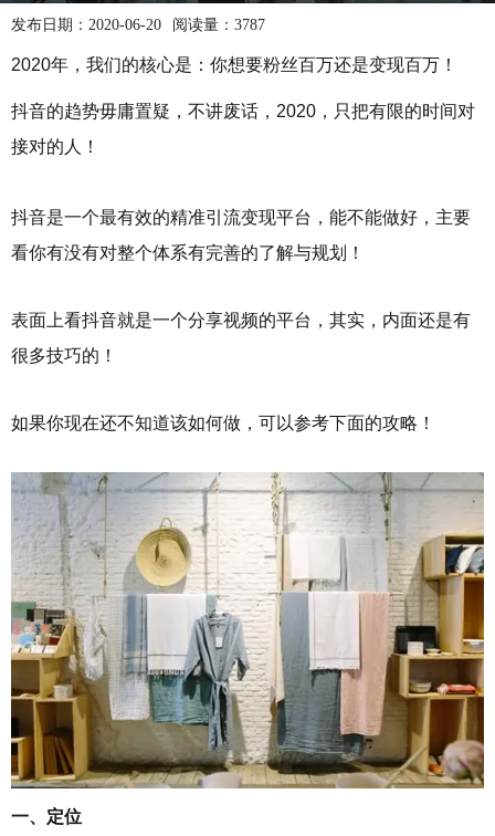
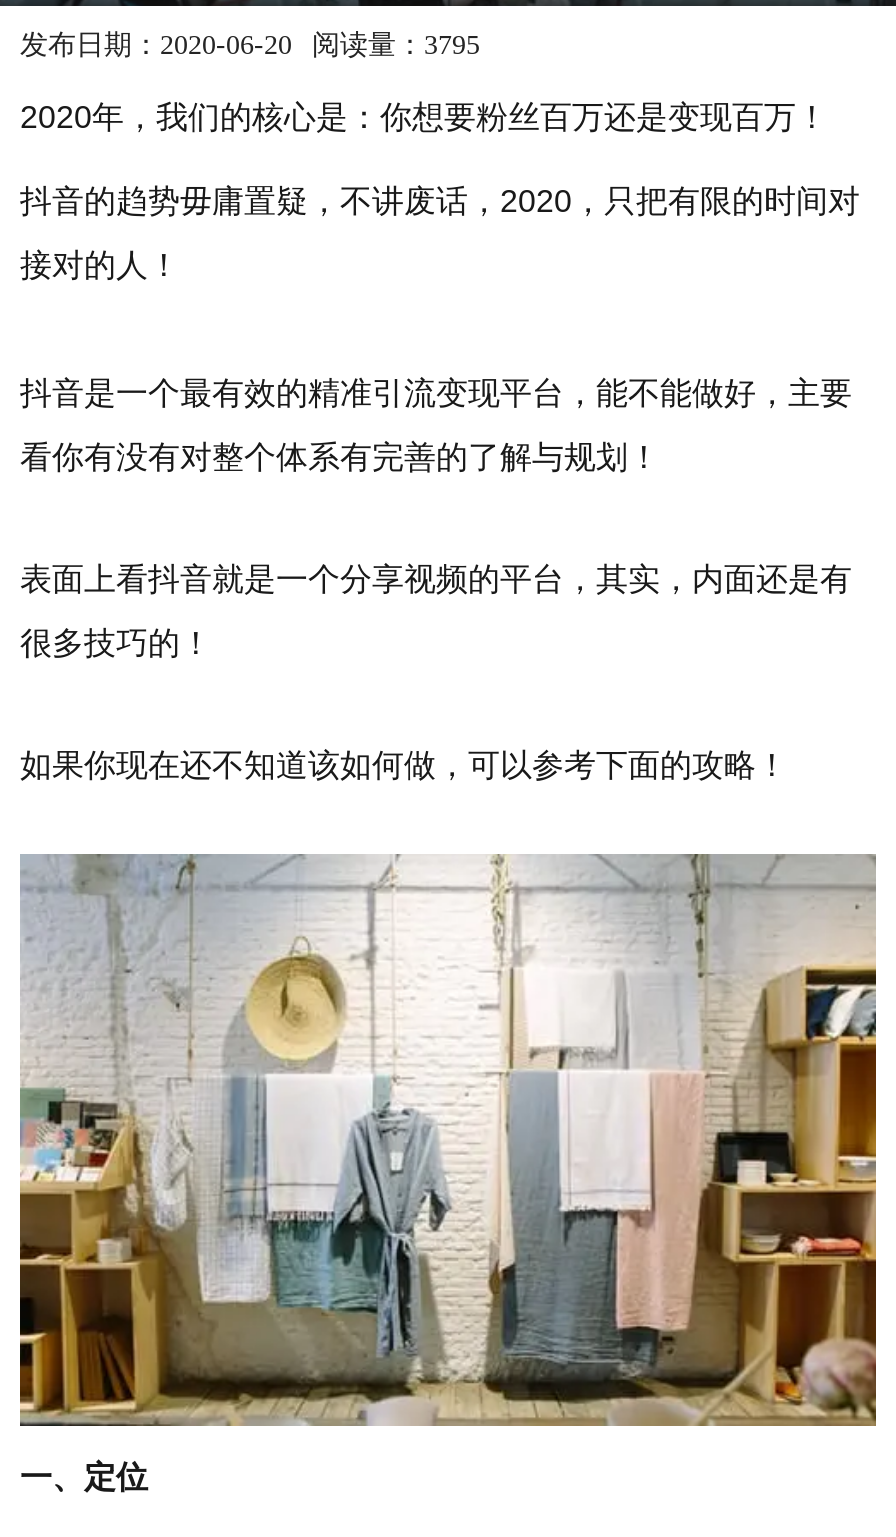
- 发布日期：2020-06-20 阅读量：3787
+ 发布日期：2020-06-20 阅读量：3795
